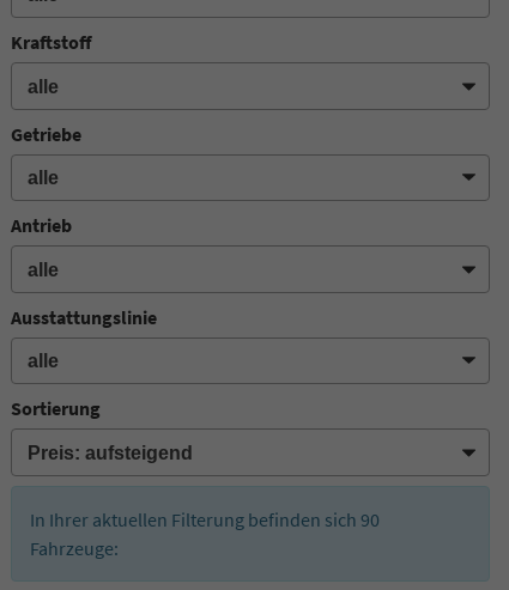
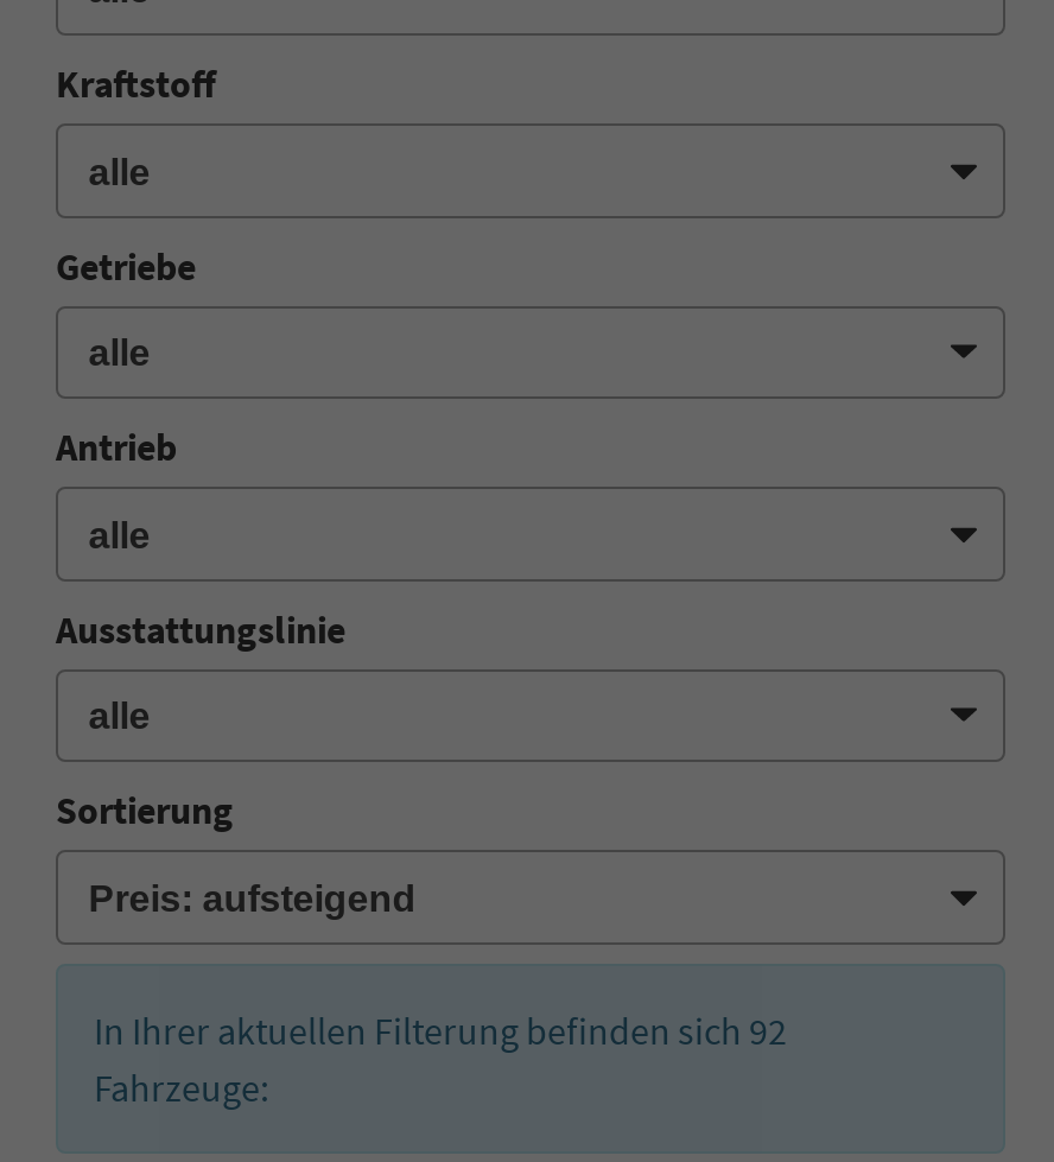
- In Ihrer aktuellen Filterung befinden sich 90
+ In Ihrer aktuellen Filterung befinden sich 92
